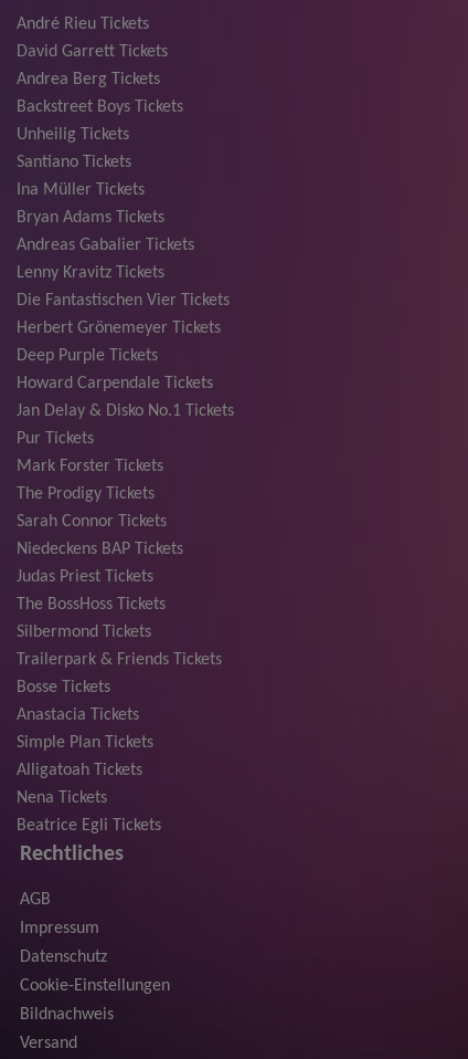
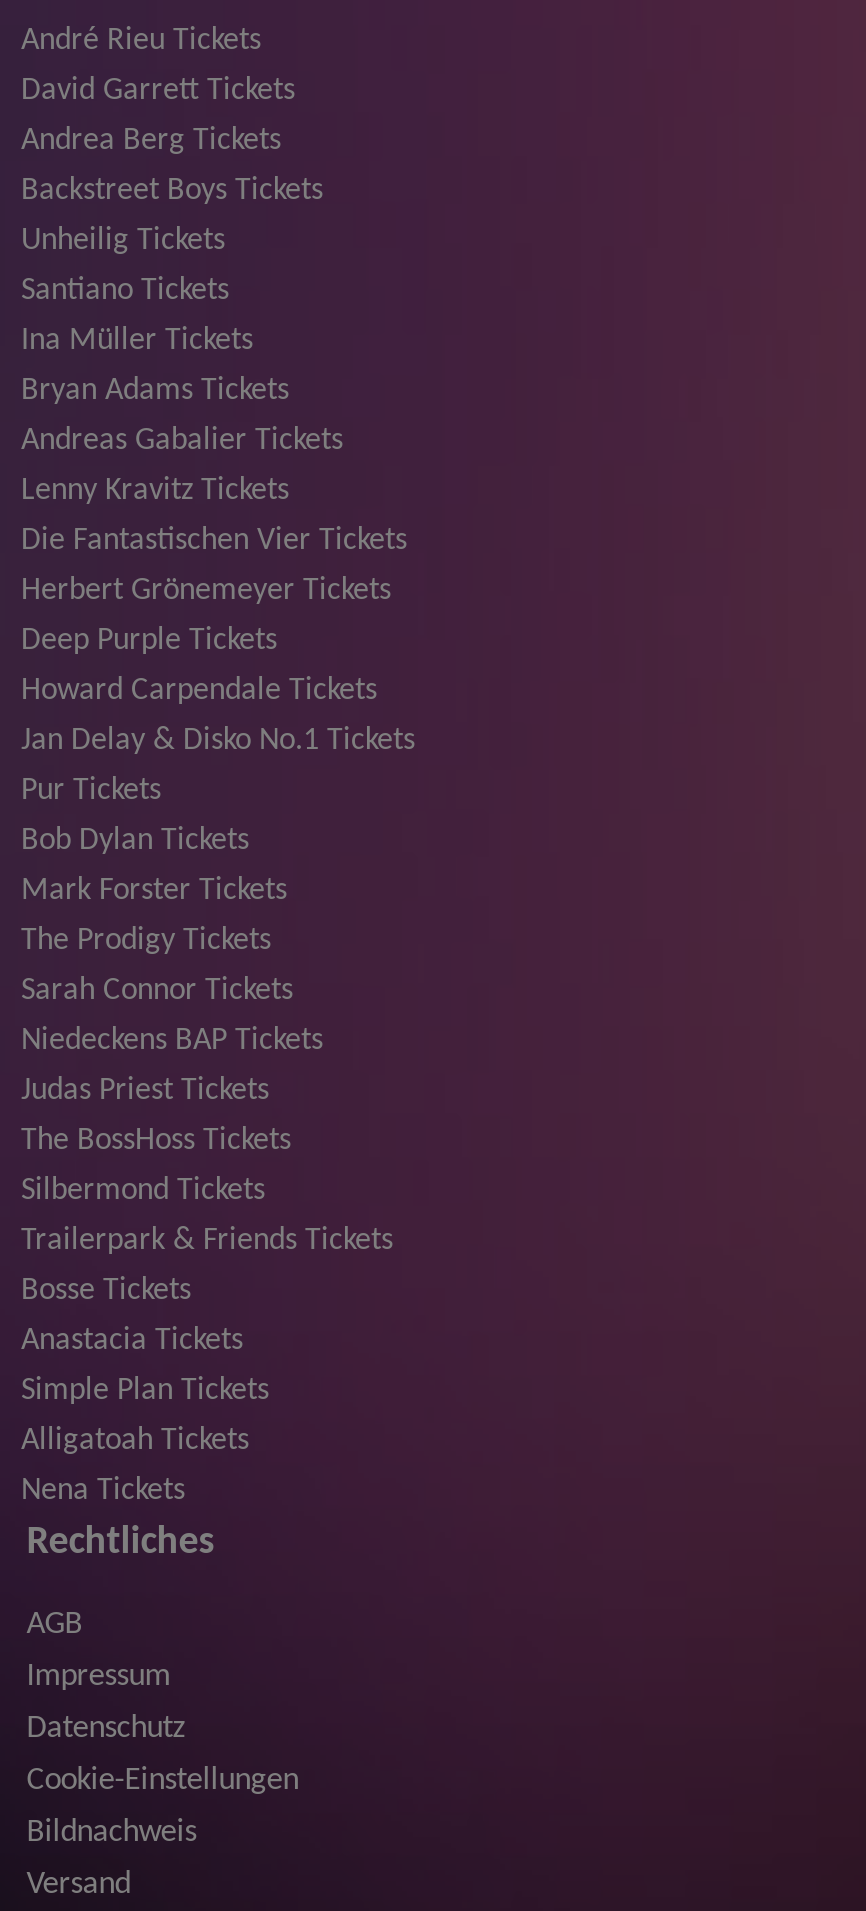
+ Bob Dylan Tickets

moved down: Mark Forster Tickets | The Prodigy Tickets | Sarah Connor Tickets | ... | Alligatoah Tickets | Nena Tickets

- Beatrice Egli Tickets
